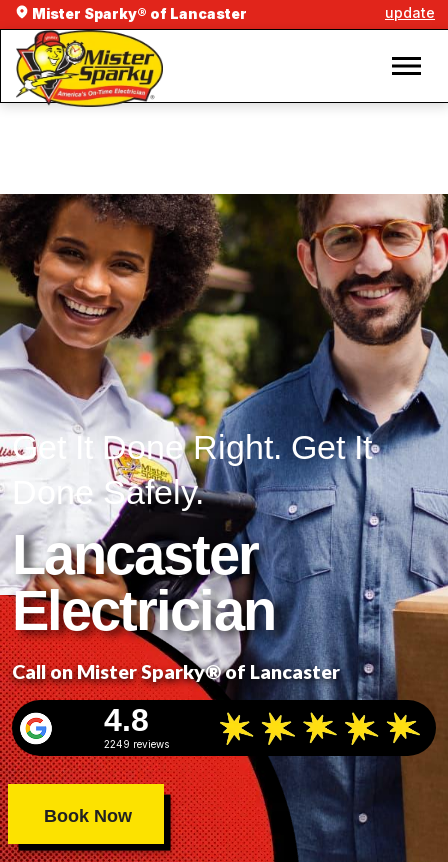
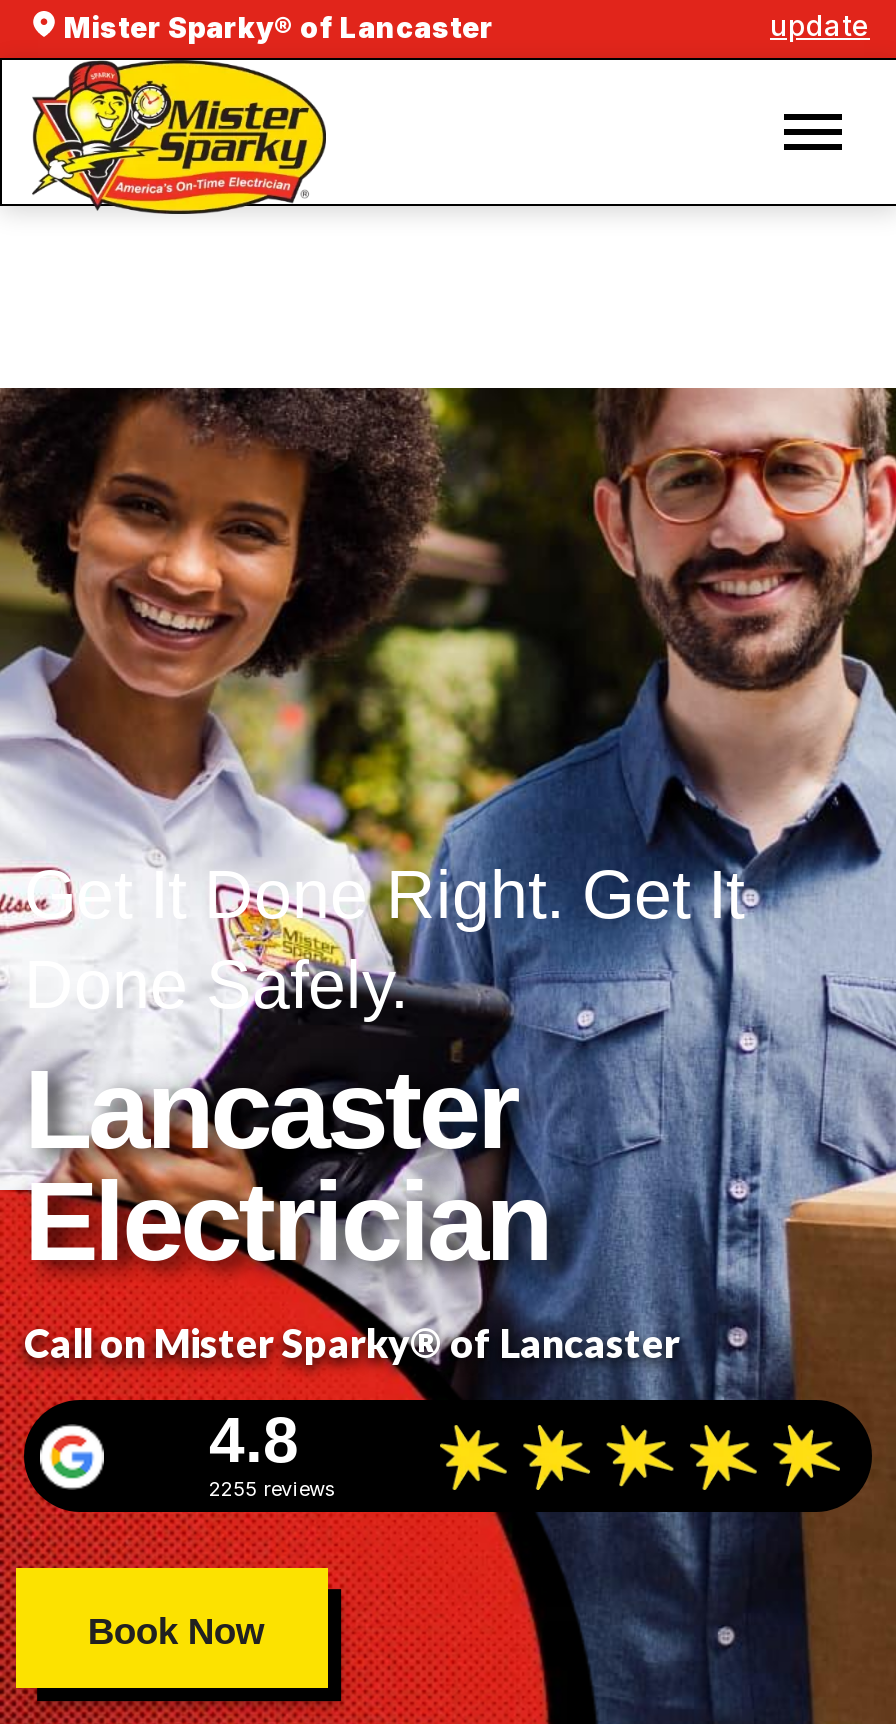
- 2249 reviews
+ 2255 reviews
